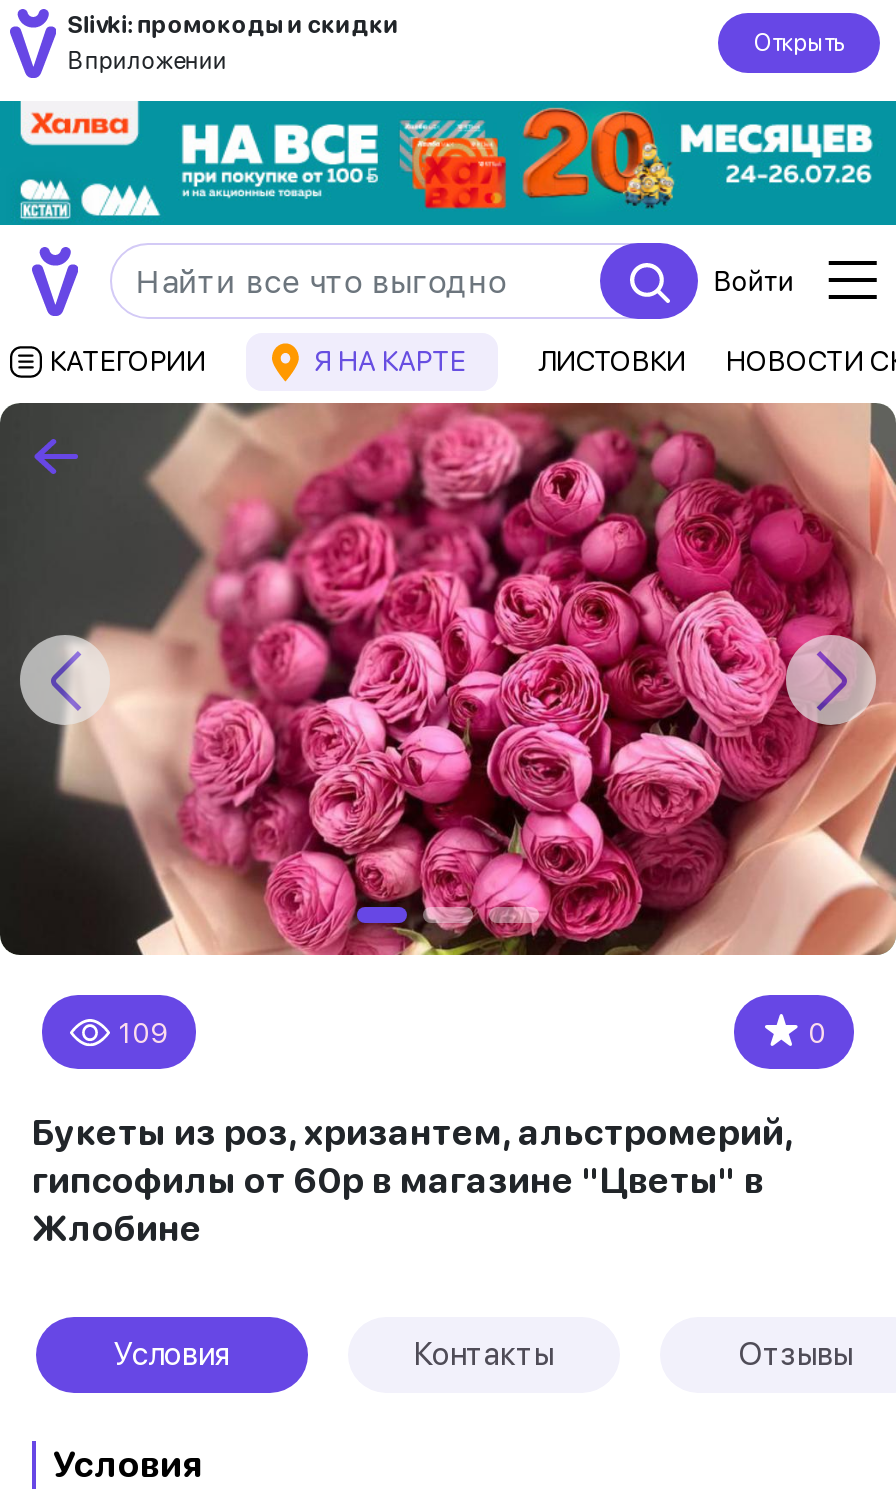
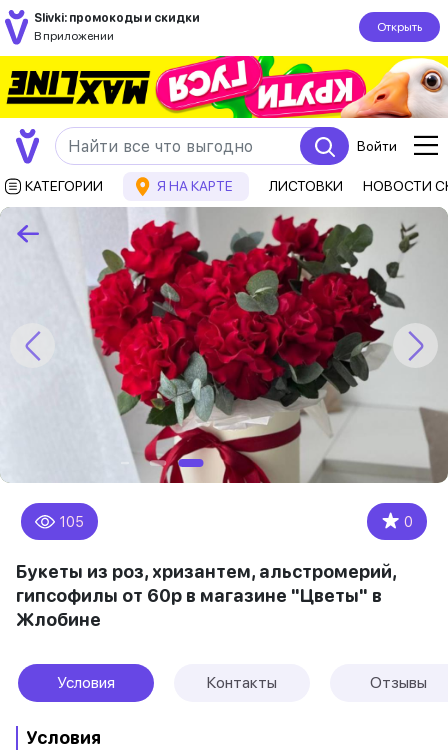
- [image]
+ [image]

- [image]
- 109
+ [image]
+ 105
